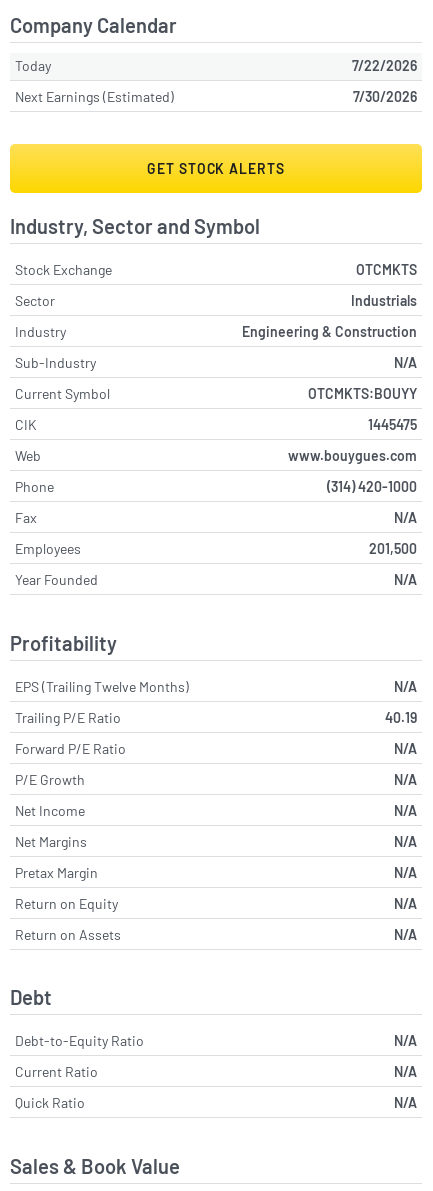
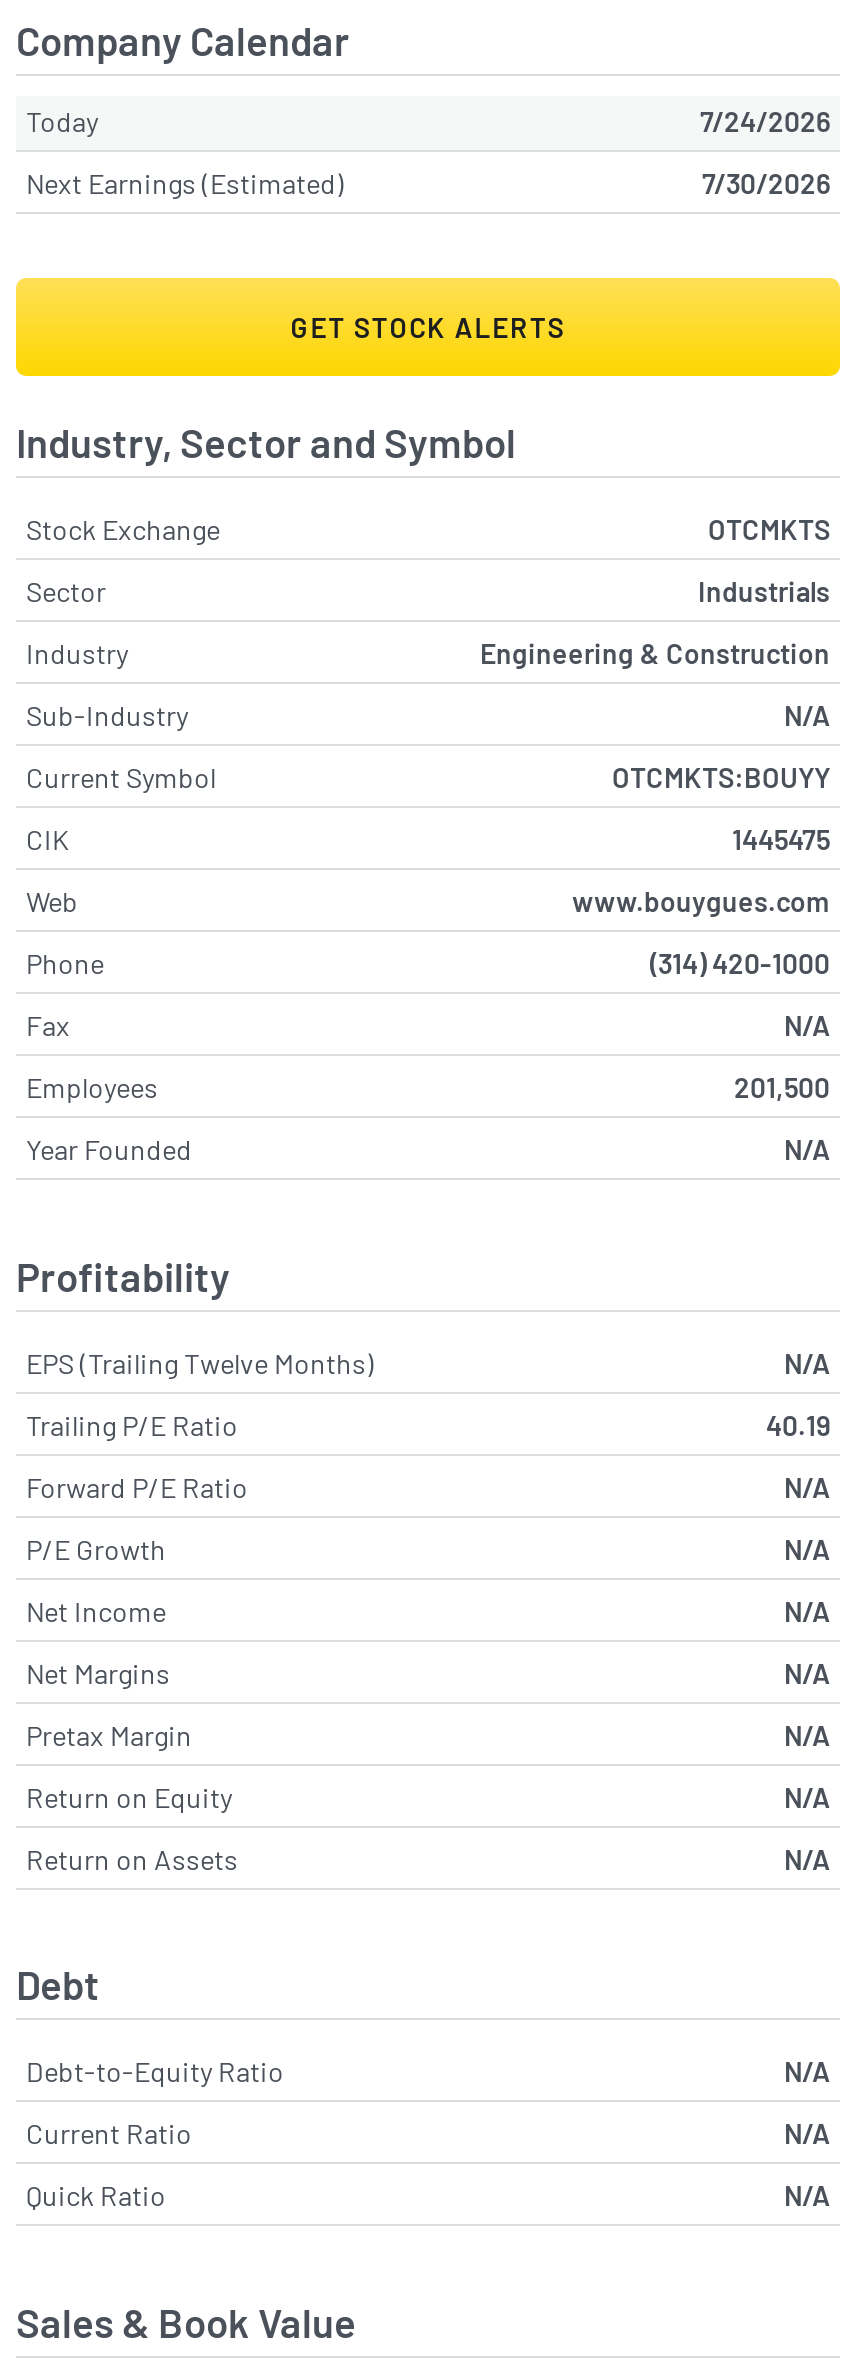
- 7/22/2026
+ 7/24/2026
